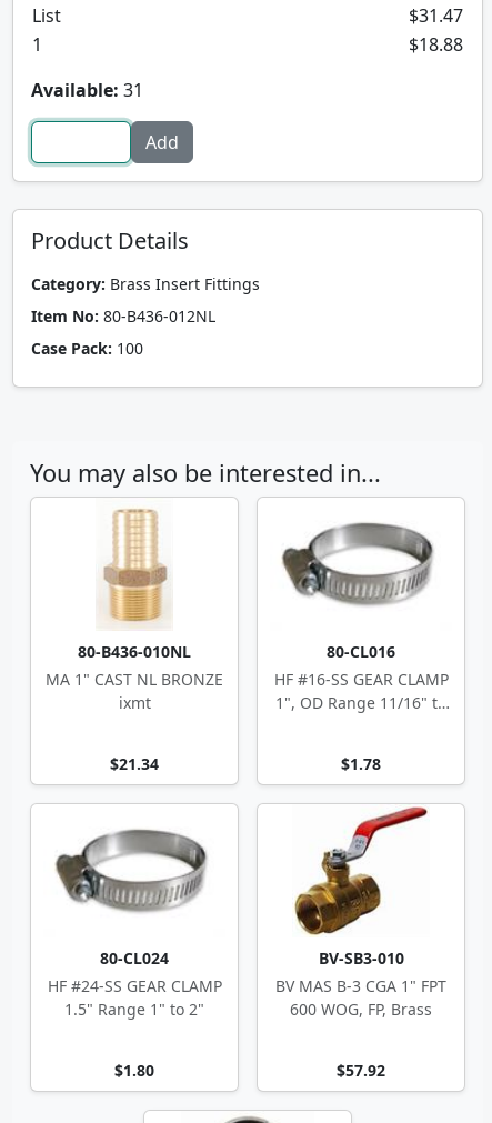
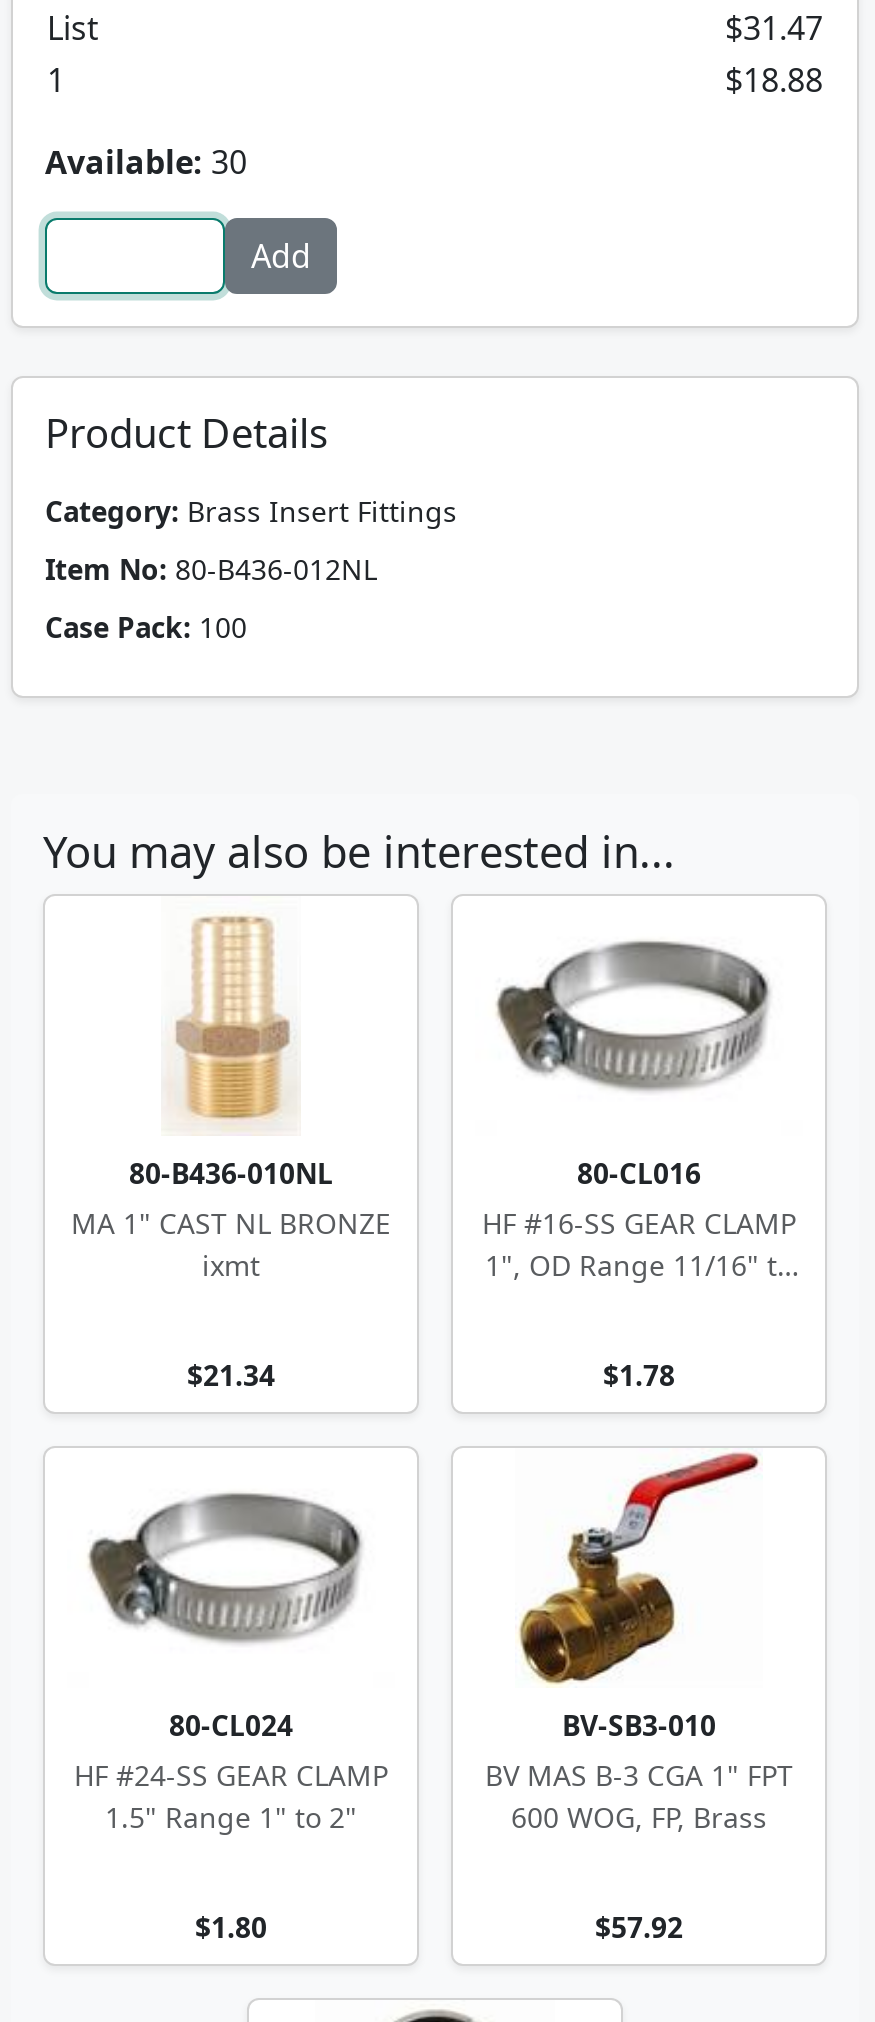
- Available: 31
+ Available: 30
